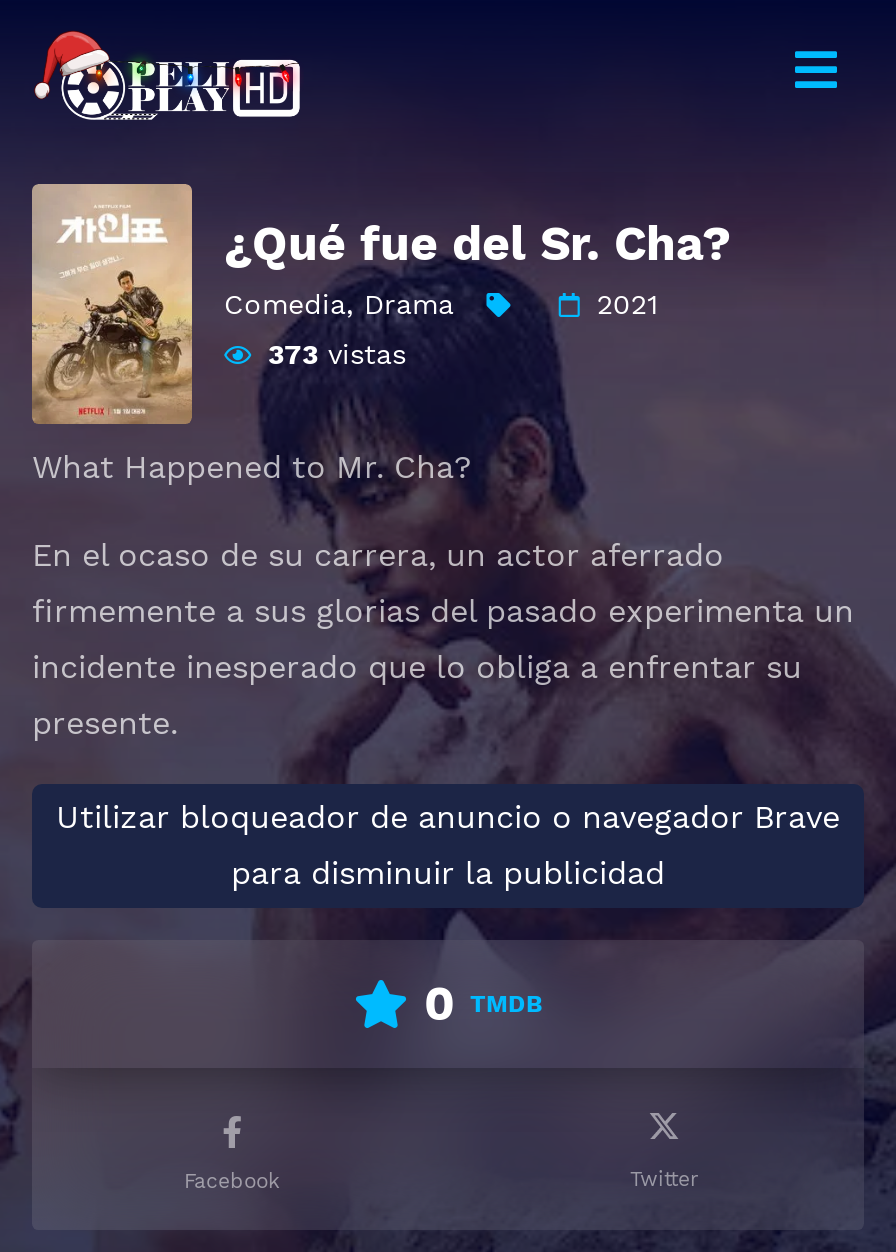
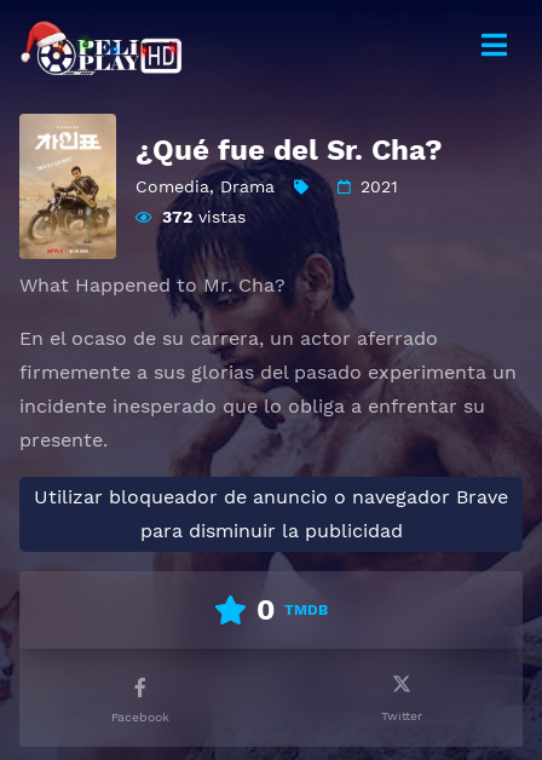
- 373 vistas
+ 372 vistas
